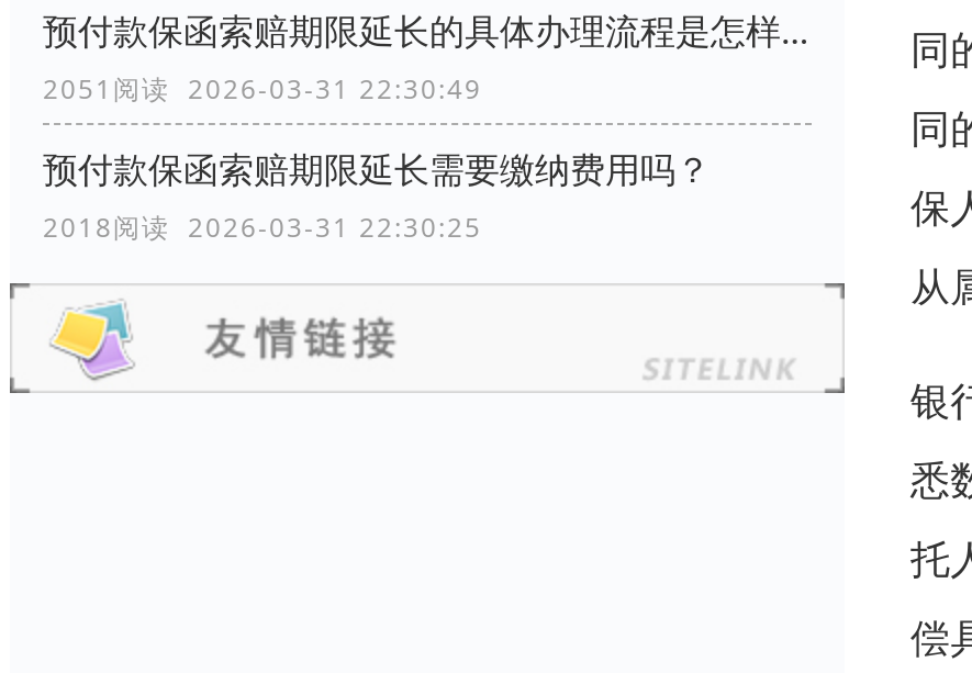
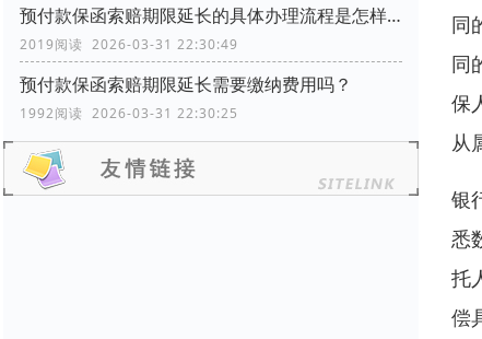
- 2051阅读 2026-03-31 22:30:49
+ 2019阅读 2026-03-31 22:30:49

- 2018阅读 2026-03-31 22:30:25
+ 1992阅读 2026-03-31 22:30:25
